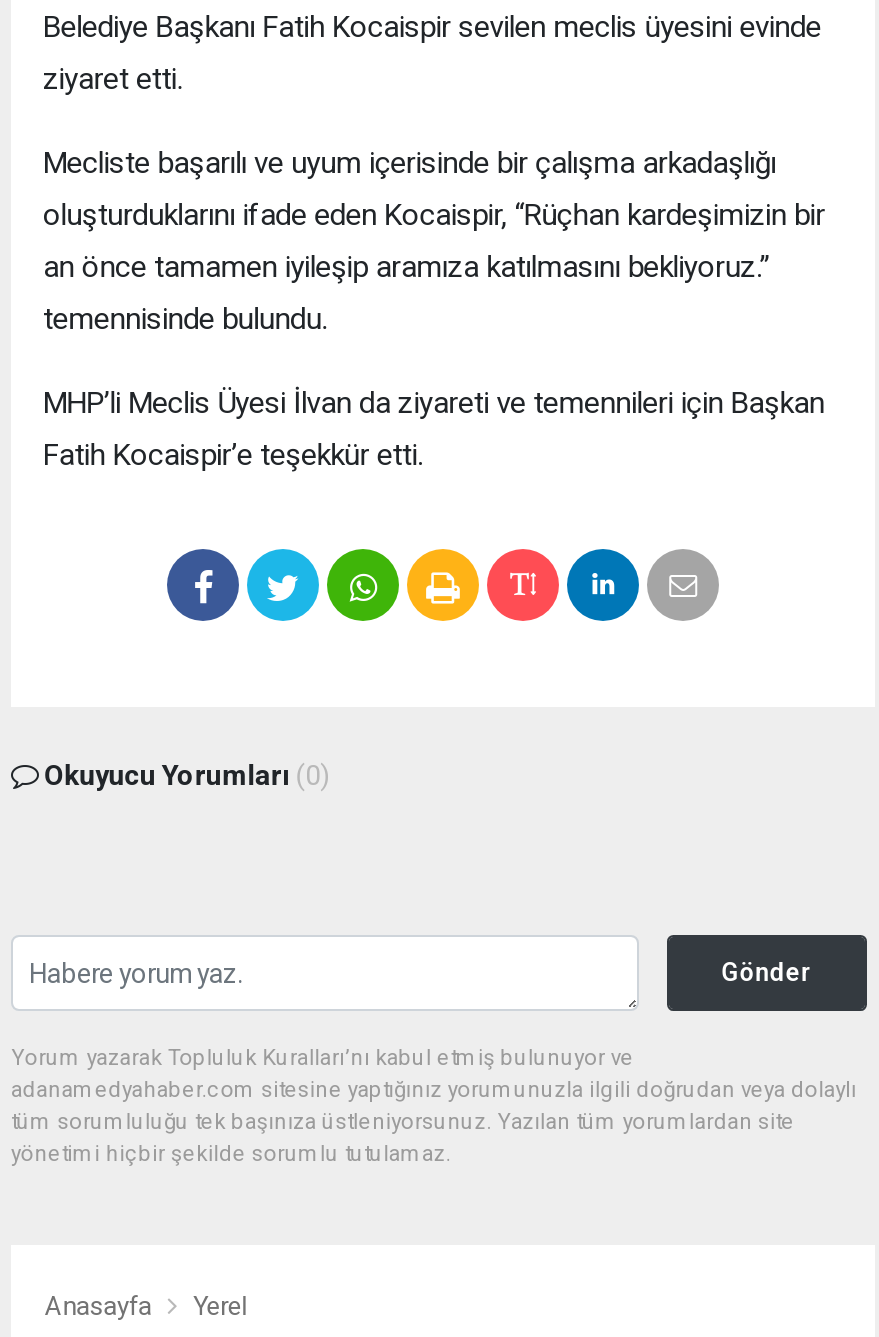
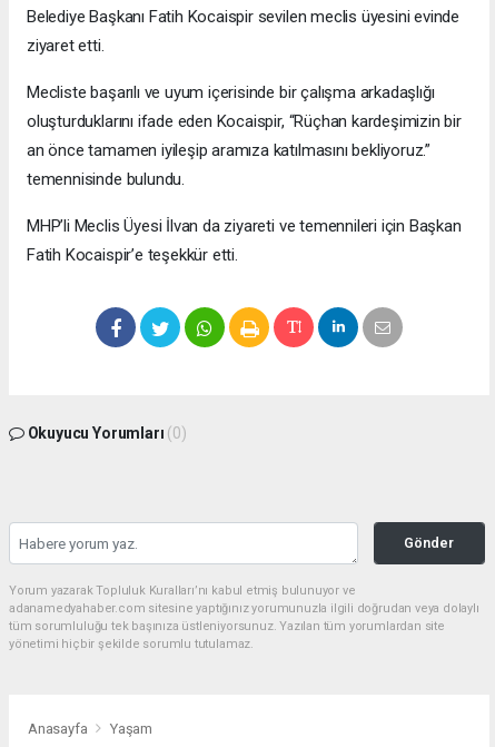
- Yerel
+ Yaşam
